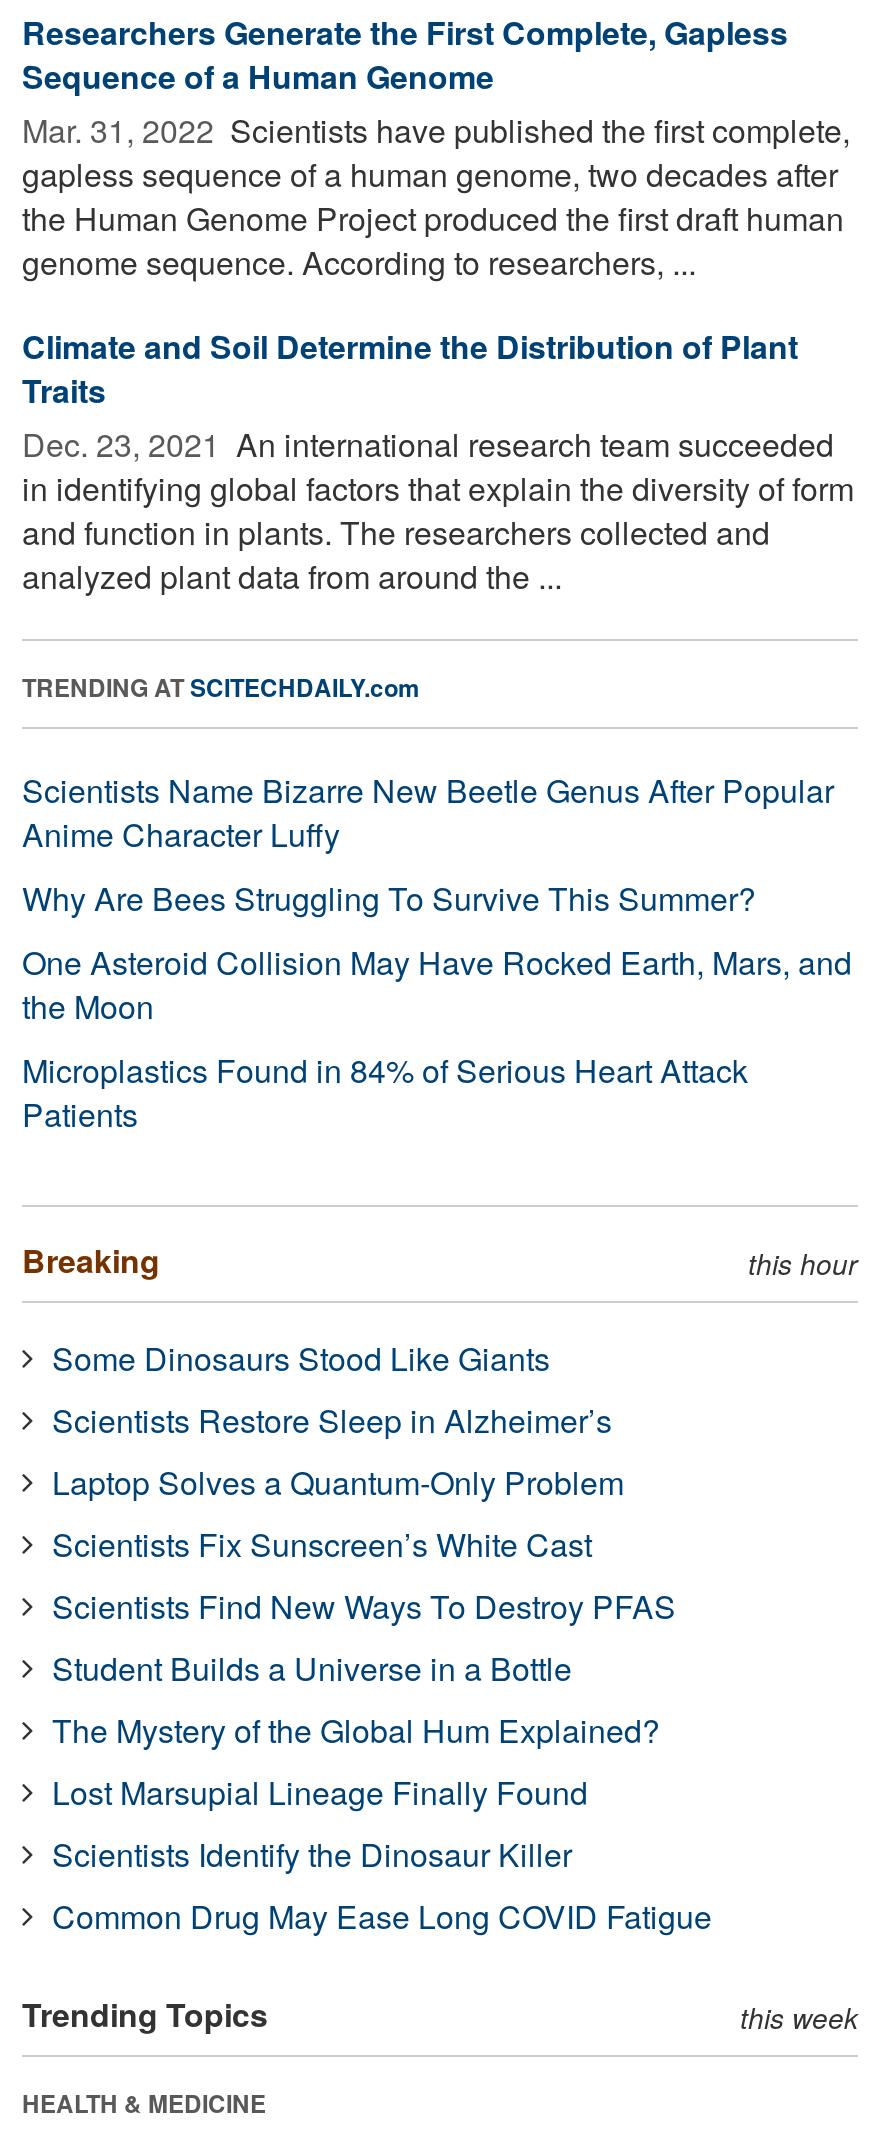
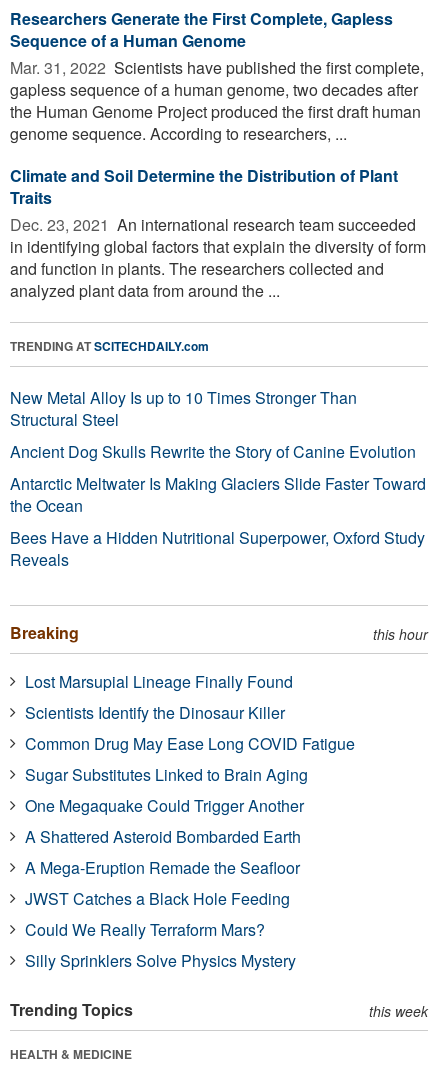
- Scientists Name Bizarre New Beetle Genus After Popular
- Anime Character Luffy
- Why Are Bees Struggling To Survive This Summer?
- One Asteroid Collision May Have Rocked Earth, Mars, and
- the Moon
- Microplastics Found in 84% of Serious Heart Attack
- Patients
+ New Metal Alloy Is up to 10 Times Stronger Than
+ Structural Steel
+ Ancient Dog Skulls Rewrite the Story of Canine Evolution
+ Antarctic Meltwater Is Making Glaciers Slide Faster Toward
+ the Ocean
+ Bees Have a Hidden Nutritional Superpower, Oxford Study
+ Reveals

- Some Dinosaurs Stood Like Giants
- Scientists Restore Sleep in Alzheimer’s
- Laptop Solves a Quantum-Only Problem
- Scientists Fix Sunscreen’s White Cast
- Scientists Find New Ways To Destroy PFAS
- Student Builds a Universe in a Bottle
- The Mystery of the Global Hum Explained?

moved up: Lost Marsupial Lineage Finally Found | Scientists Identify the Dinosaur Killer | Common Drug May Ease Long COVID Fatigue

+ Sugar Substitutes Linked to Brain Aging
+ One Megaquake Could Trigger Another
+ A Shattered Asteroid Bombarded Earth
+ A Mega-Eruption Remade the Seafloor
+ JWST Catches a Black Hole Feeding
+ Could We Really Terraform Mars?
+ Silly Sprinklers Solve Physics Mystery
